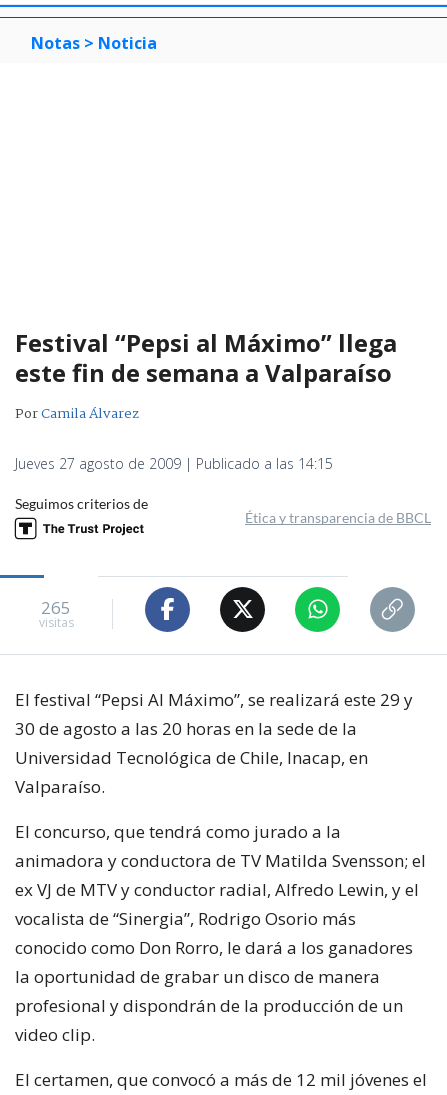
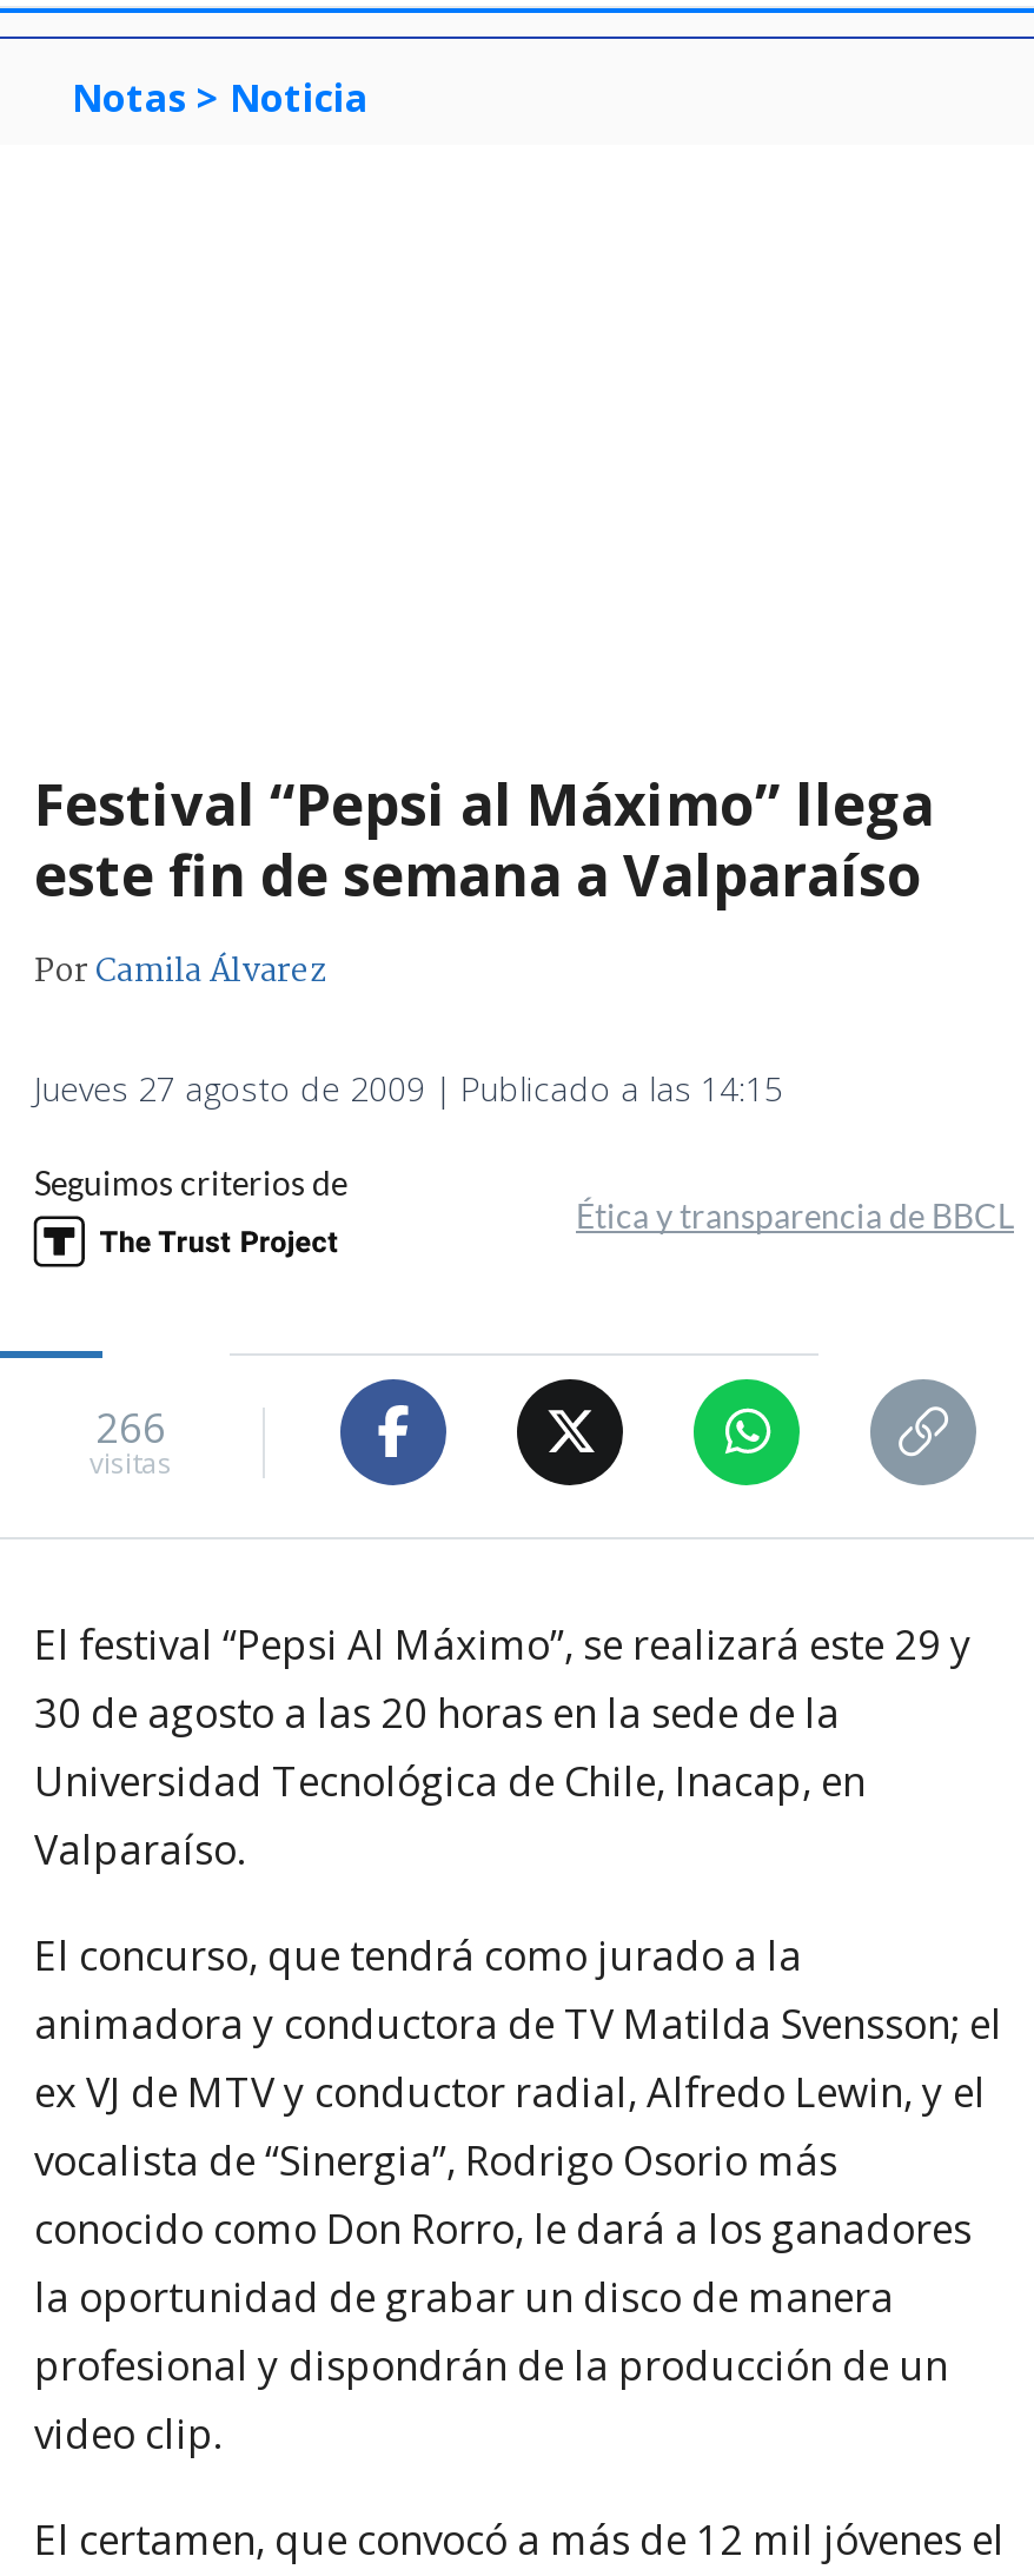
- 265
+ 266
